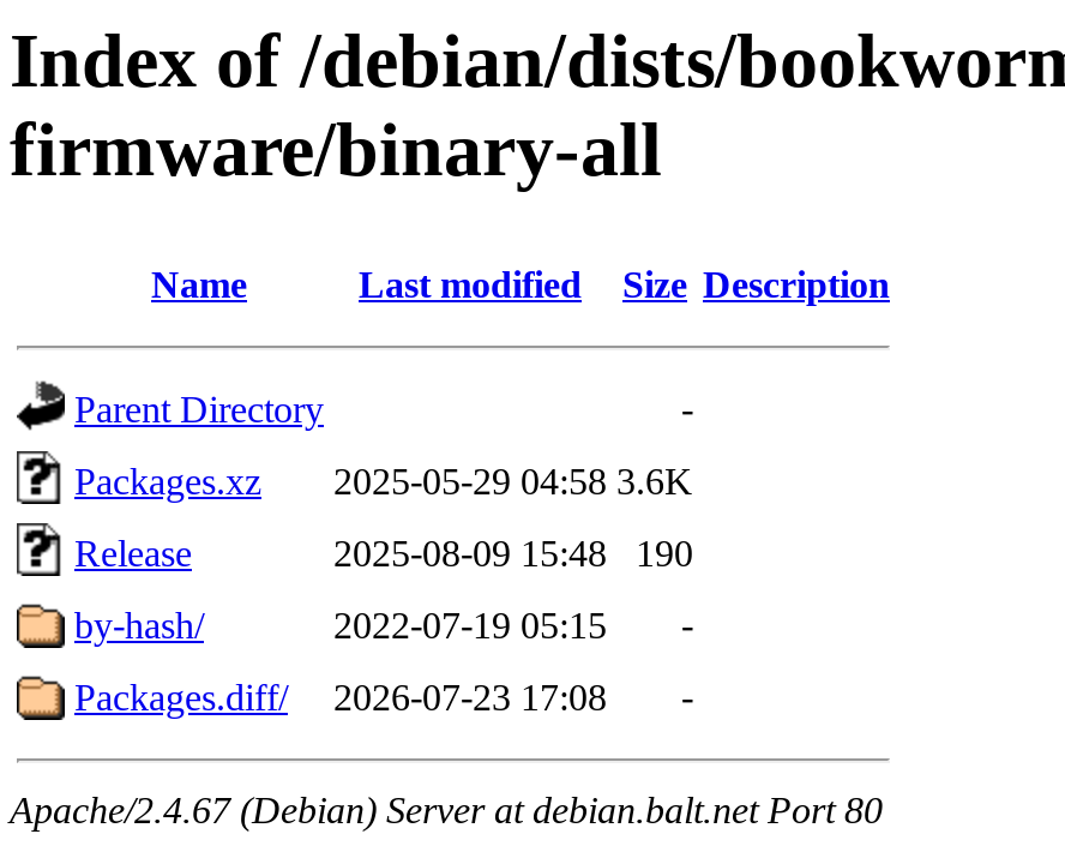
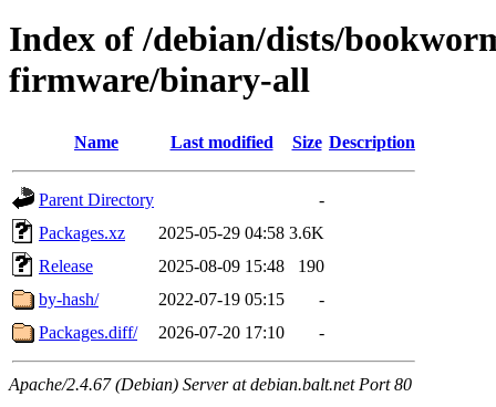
- 2026-07-23 17:08
+ 2026-07-20 17:10
